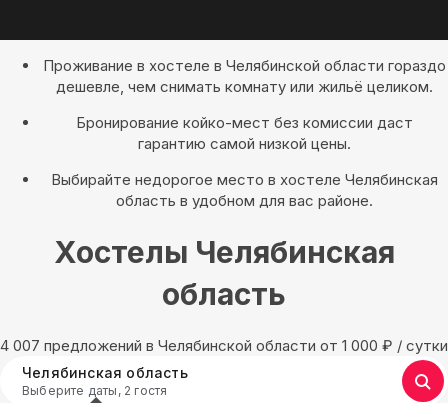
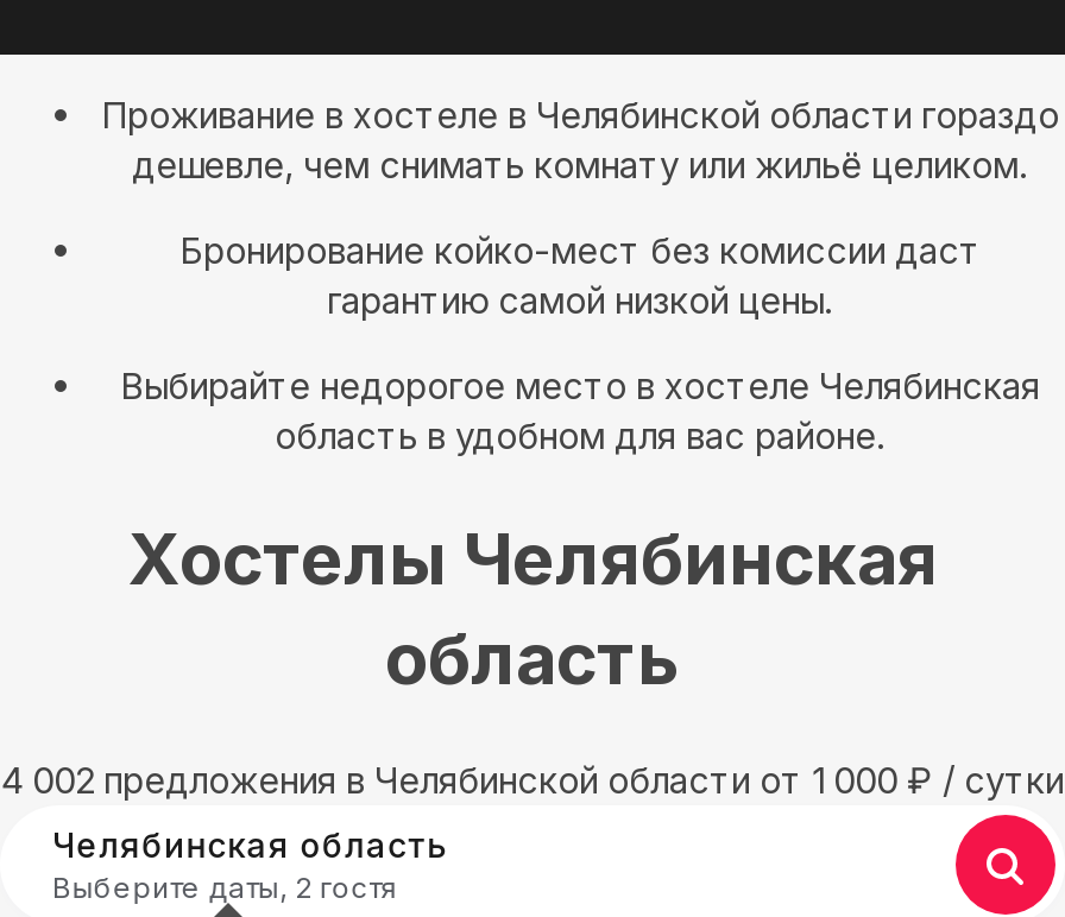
- 4 007 предложений в Челябинской области oт 1 000 ₽ / сутки
+ 4 002 предложения в Челябинской области oт 1 000 ₽ / сутки
